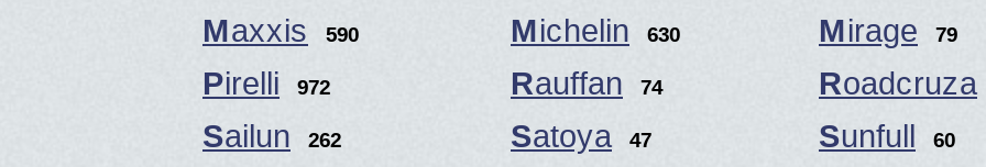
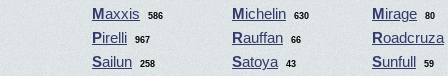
- Maxxis 590
+ Maxxis 586

- Mirage 79
+ Mirage 80

- Pirelli 972
+ Pirelli 967

- Rauffan 74
+ Rauffan 66

- Sailun 262
+ Sailun 258

- Satoya 47
+ Satoya 43

- Sunfull 60
+ Sunfull 59
